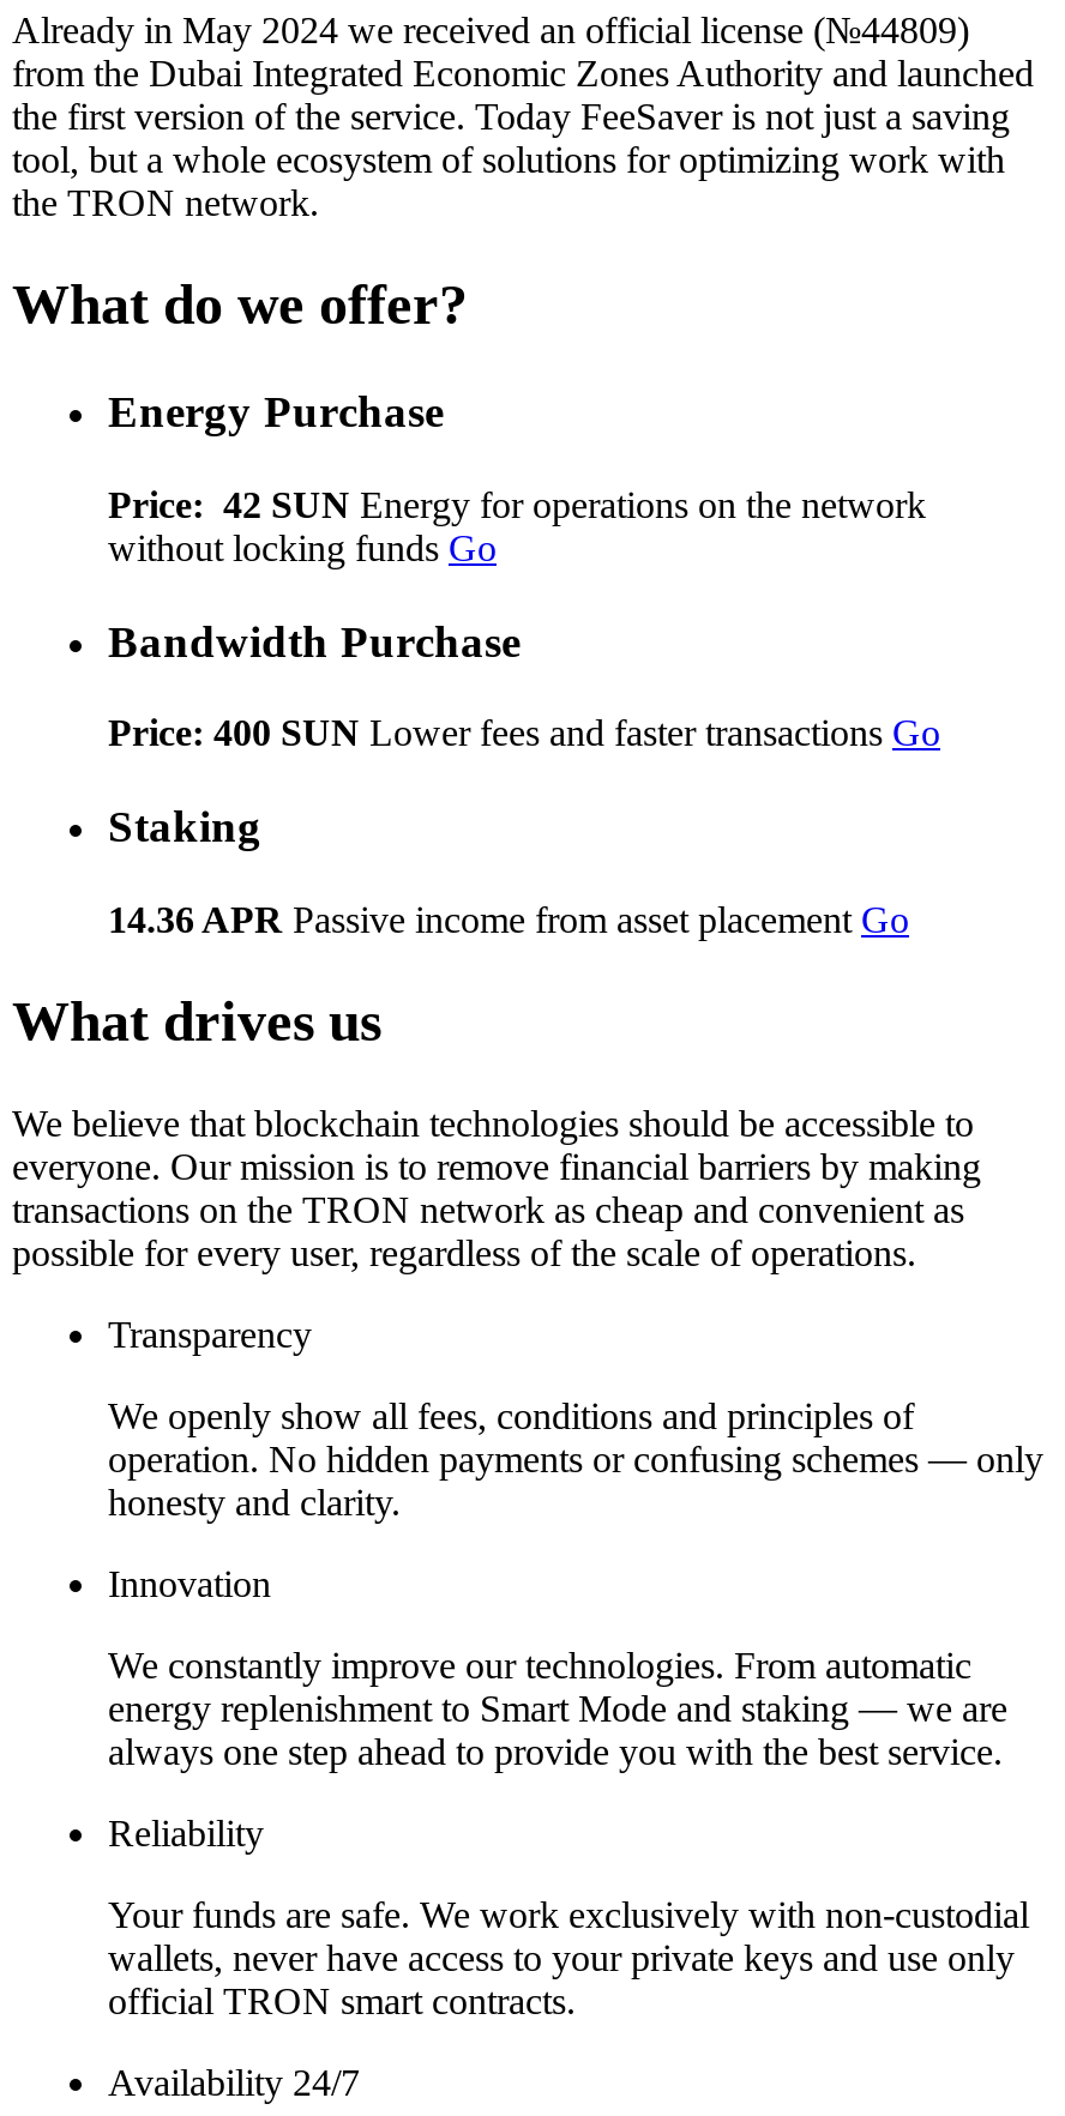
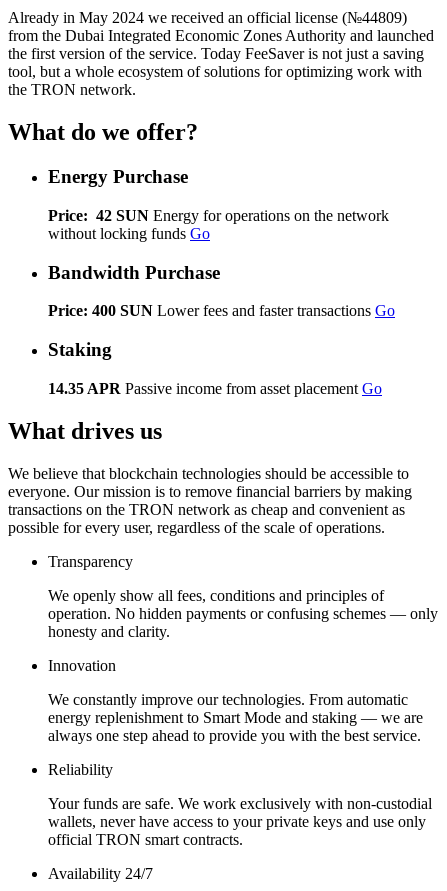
- 14.36 APR Passive income from asset placement Go
+ 14.35 APR Passive income from asset placement Go
